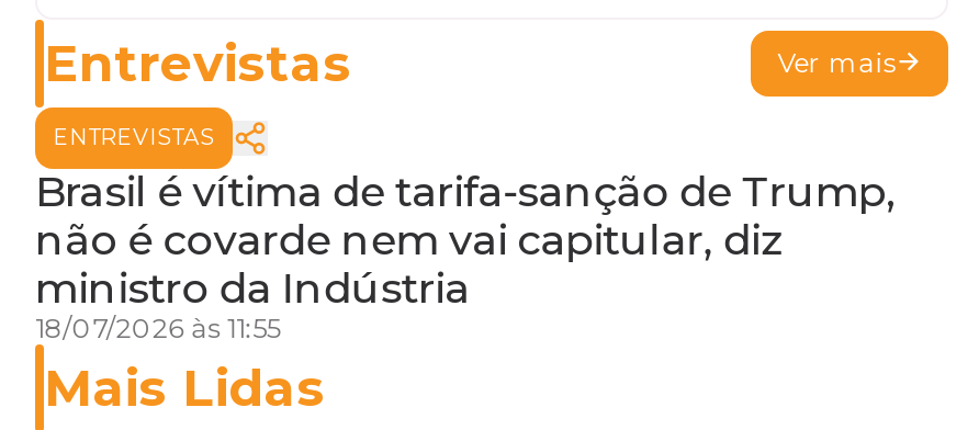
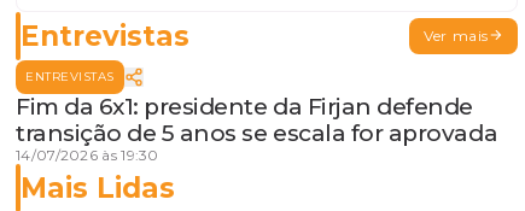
- Brasil é vítima de tarifa-sanção de Trump,
- não é covarde nem vai capitular, diz
- ministro da Indústria
- 18/07/2026 às 11:55
+ Fim da 6x1: presidente da Firjan defende
+ transição de 5 anos se escala for aprovada
+ 14/07/2026 às 19:30
